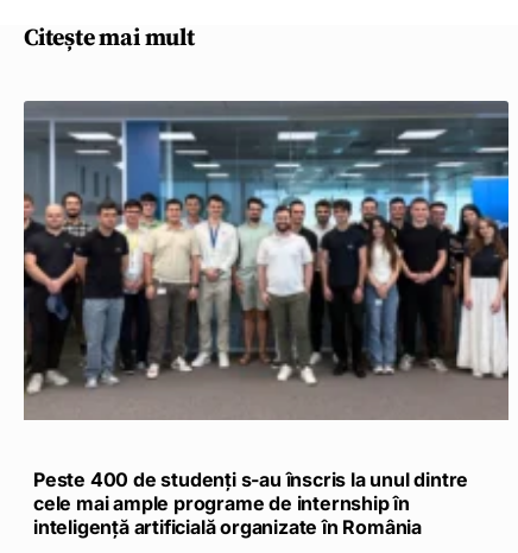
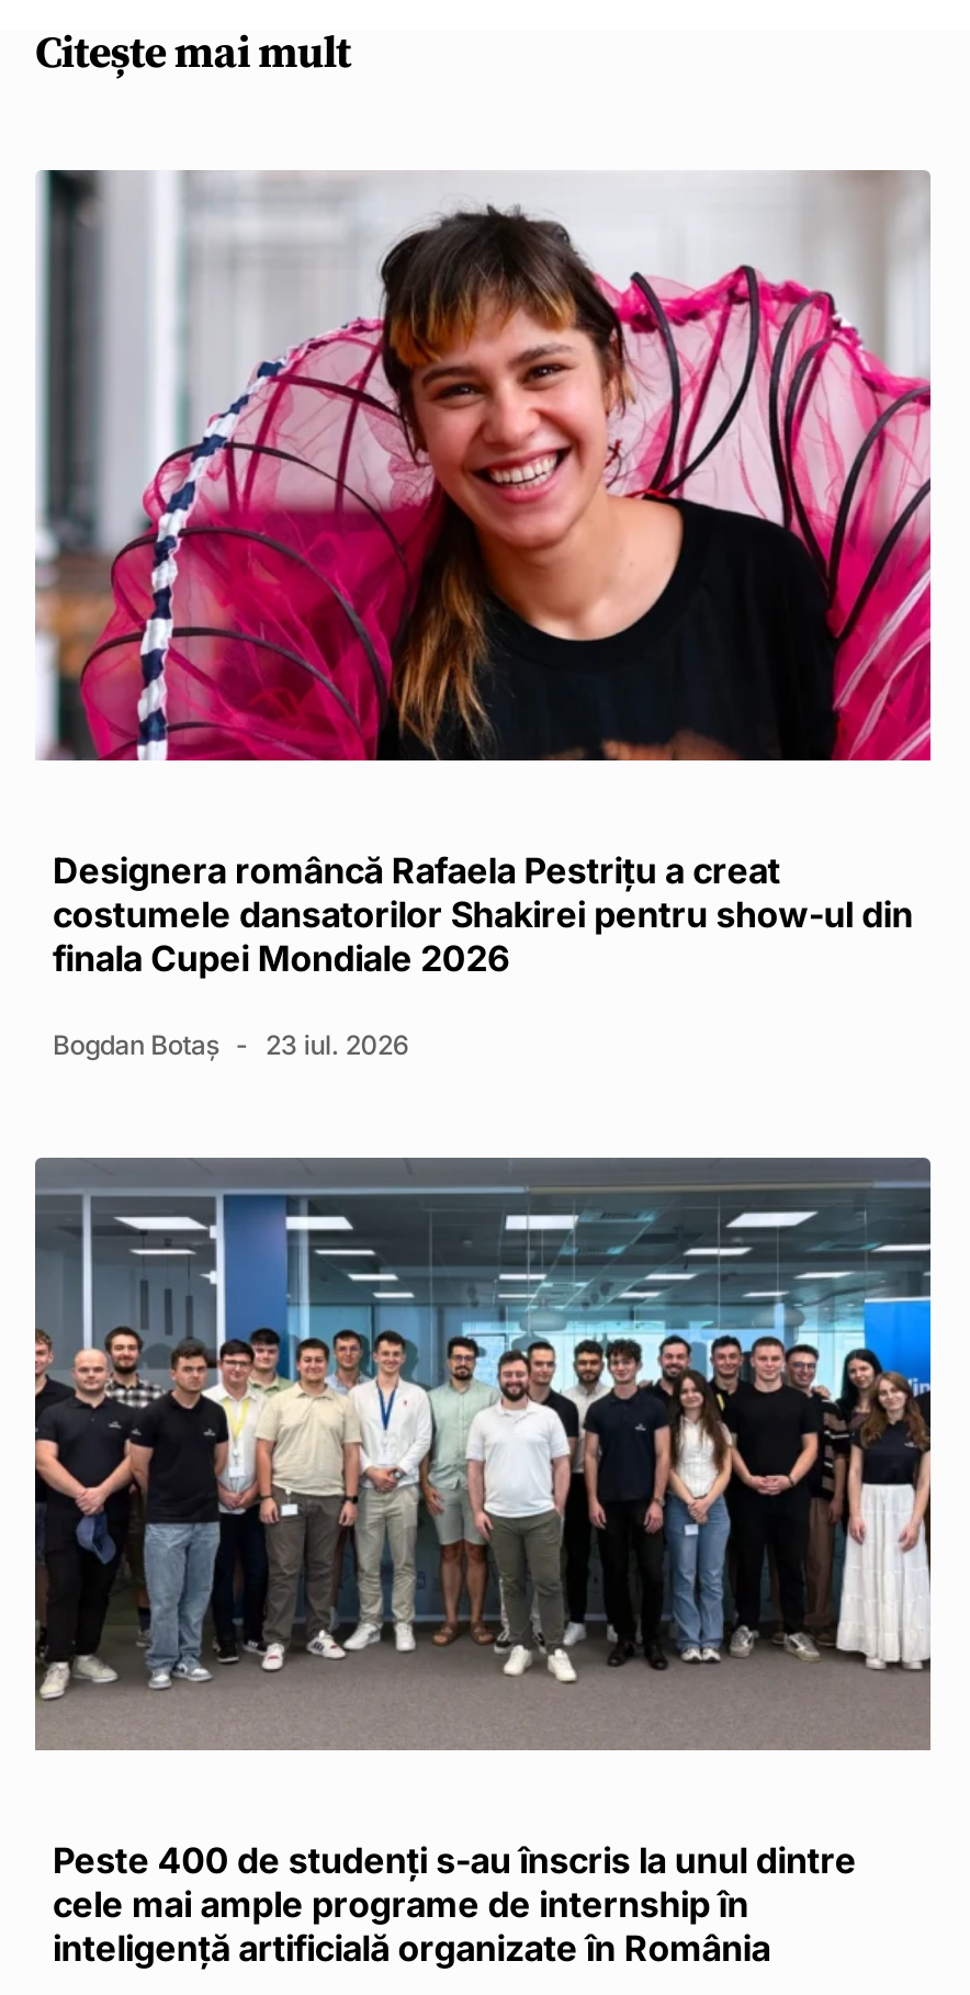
+ [image]
+ Designera româncă Rafaela Pestrițu a creat
+ costumele dansatorilor Shakirei pentru show-ul din
+ finala Cupei Mondiale 2026
+ Bogdan Botaș
+ 23 iul. 2026
